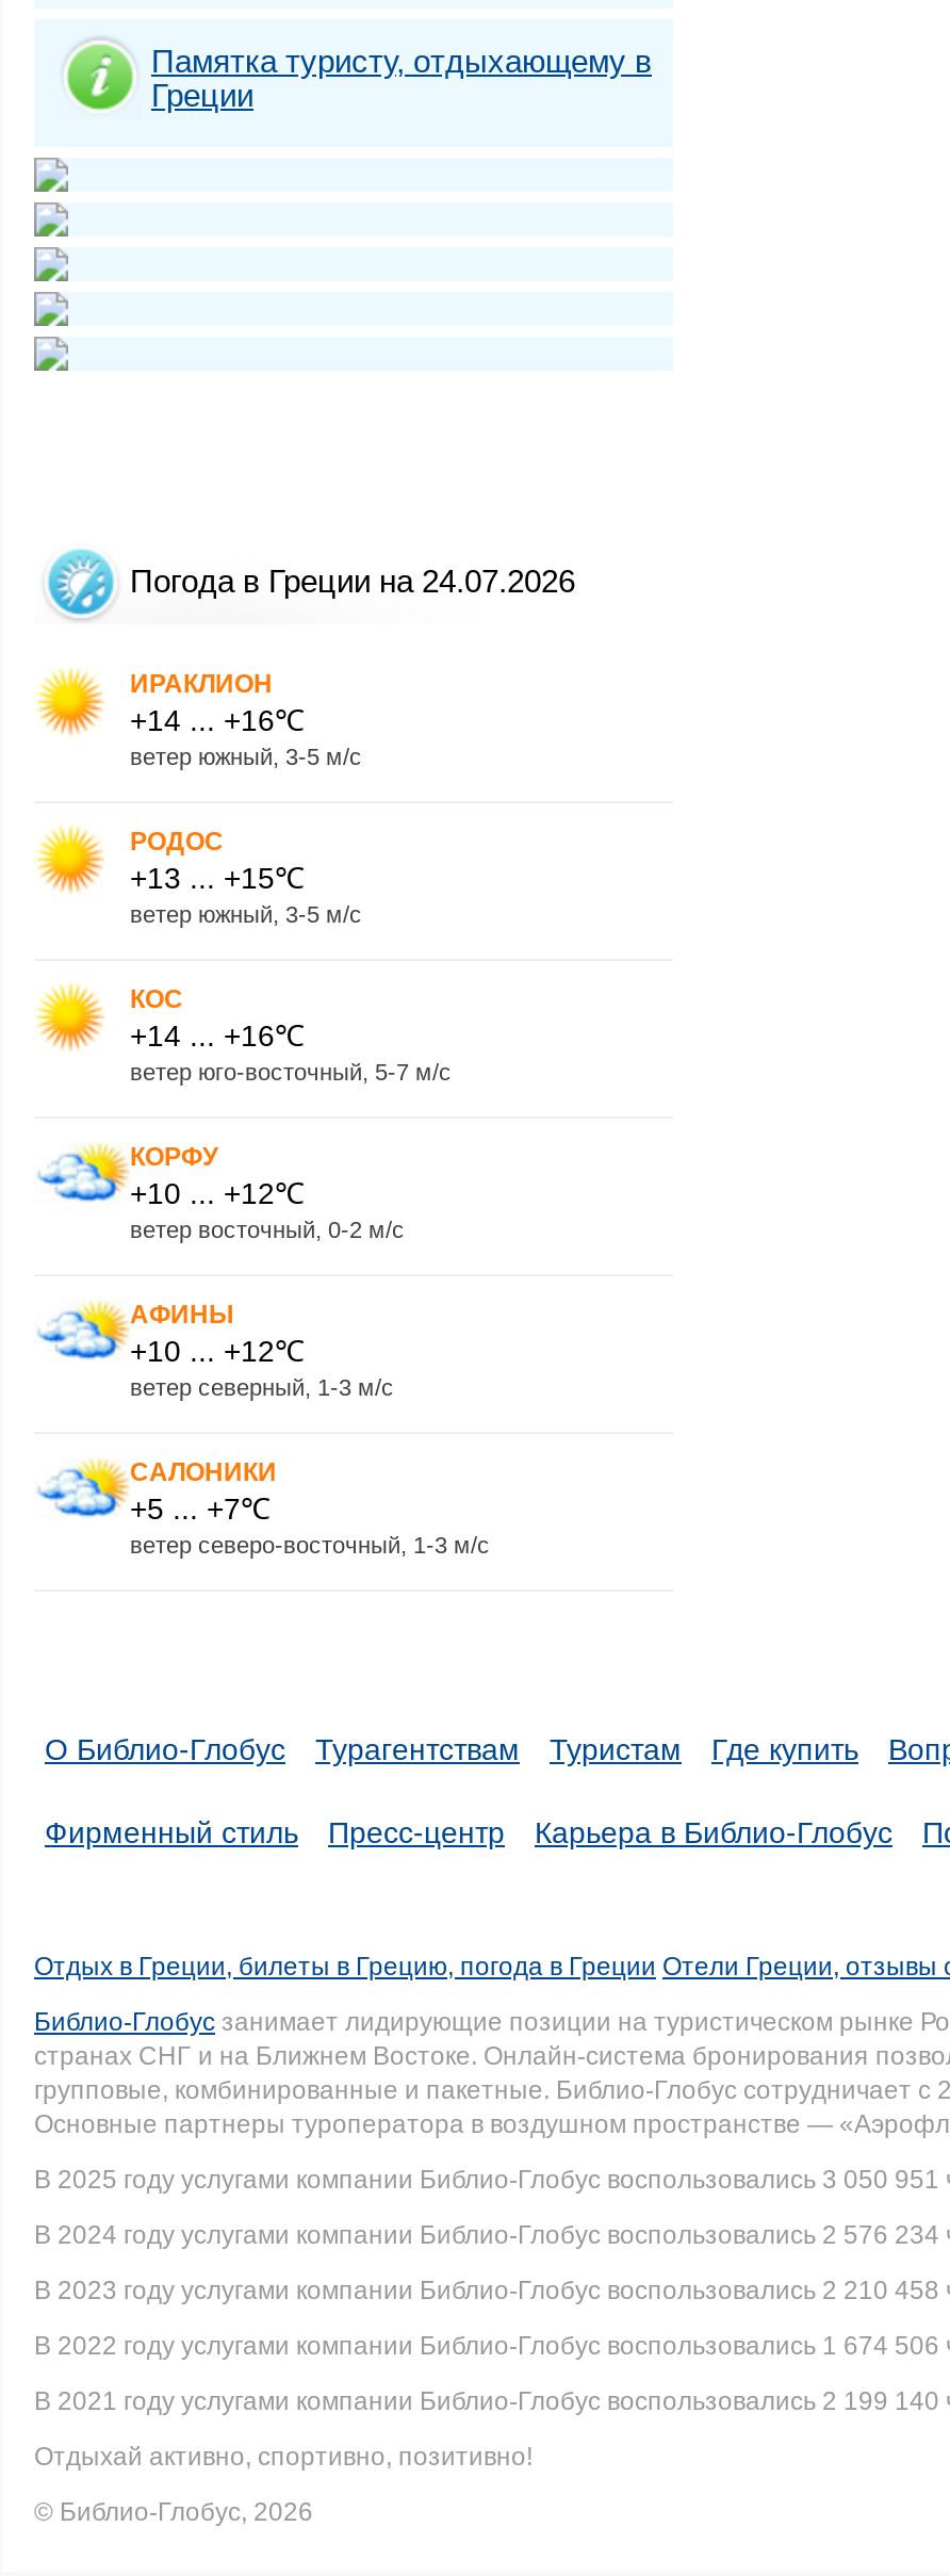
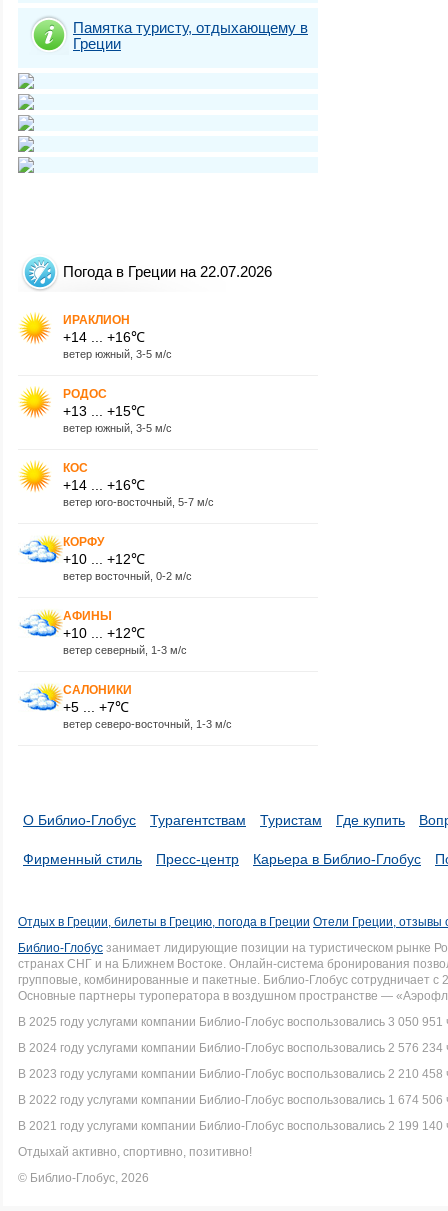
- Погода в Греции на 24.07.2026
+ Погода в Греции на 22.07.2026
